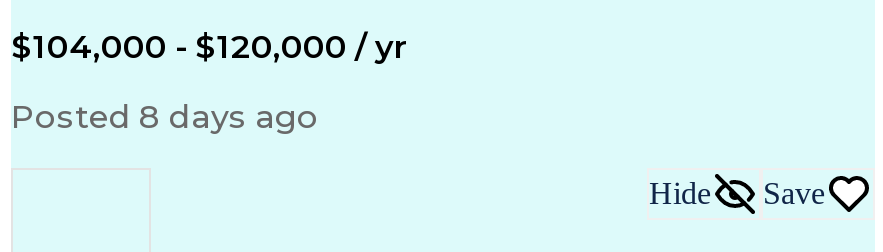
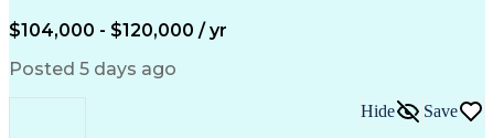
- Posted 8 days ago
+ Posted 5 days ago
